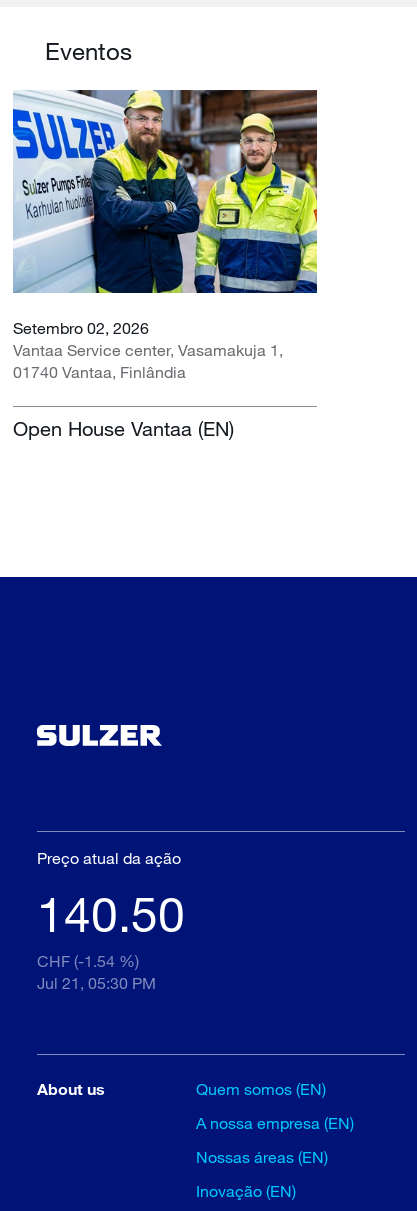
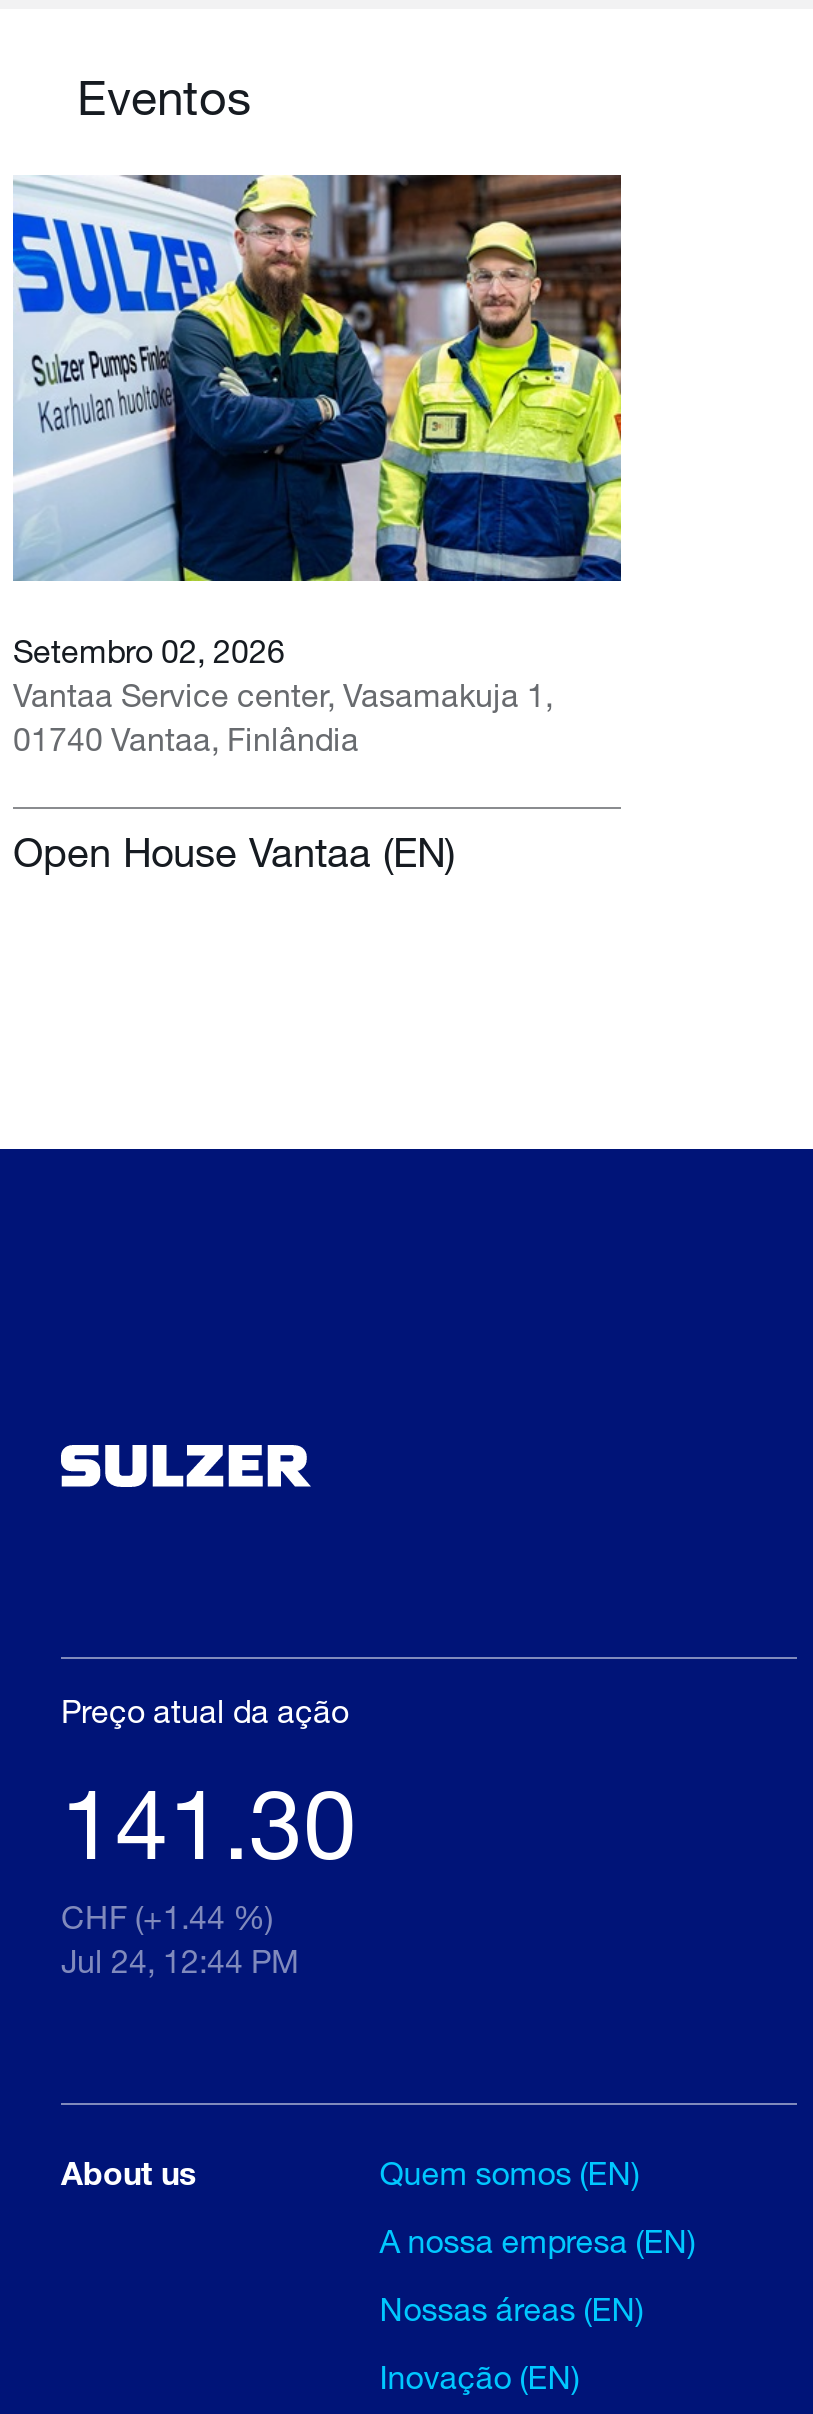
- 140.50
+ 141.30

- CHF (-1.54 %)
+ CHF (+1.44 %)

- Jul 21, 05:30 PM
+ Jul 24, 12:44 PM
